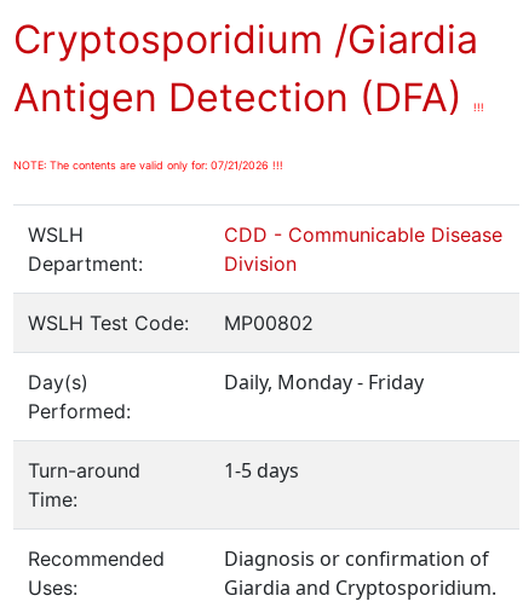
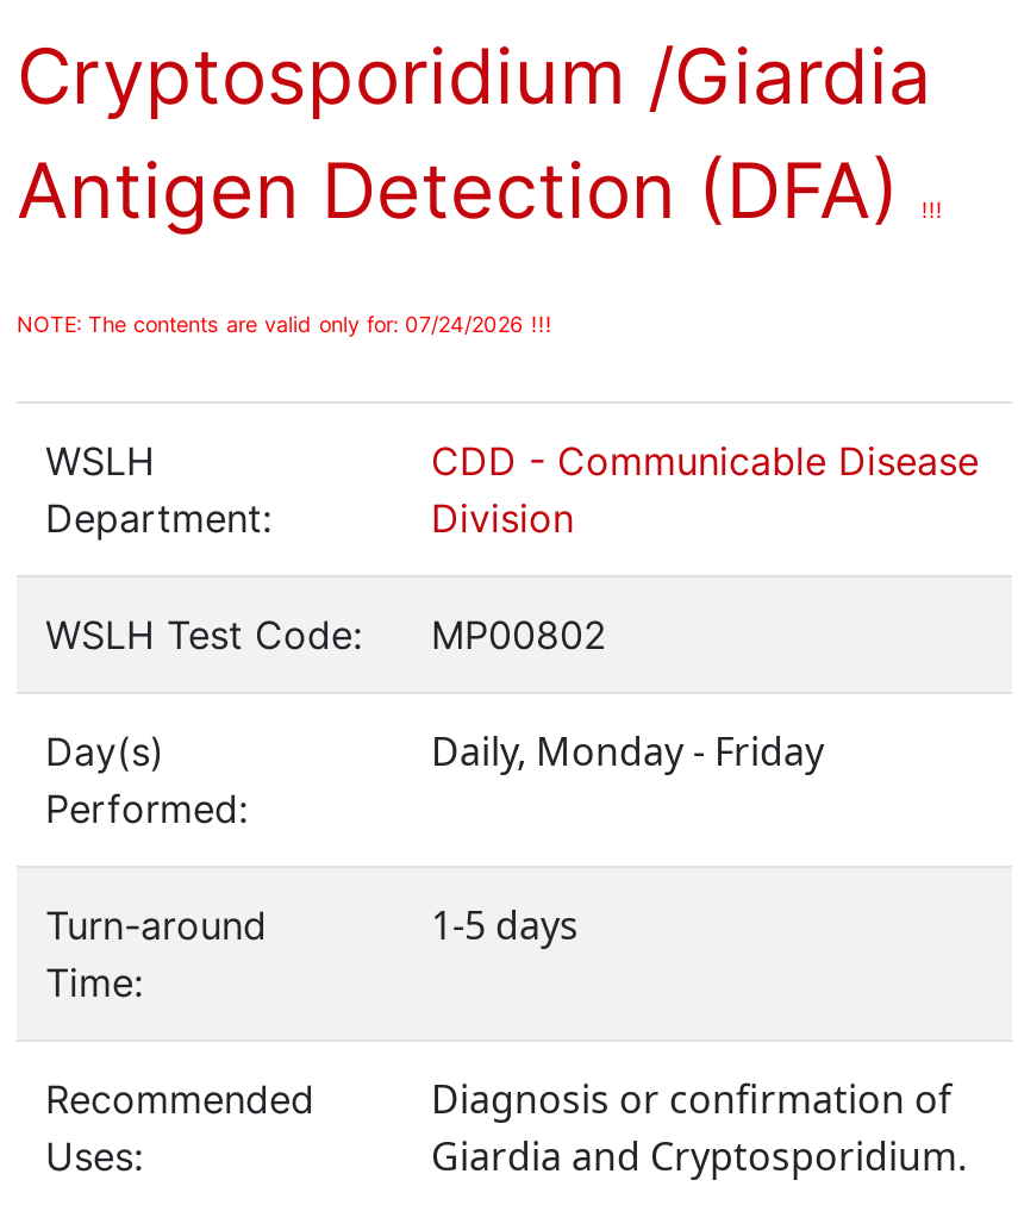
- NOTE: The contents are valid only for: 07/21/2026 !!!
+ NOTE: The contents are valid only for: 07/24/2026 !!!
